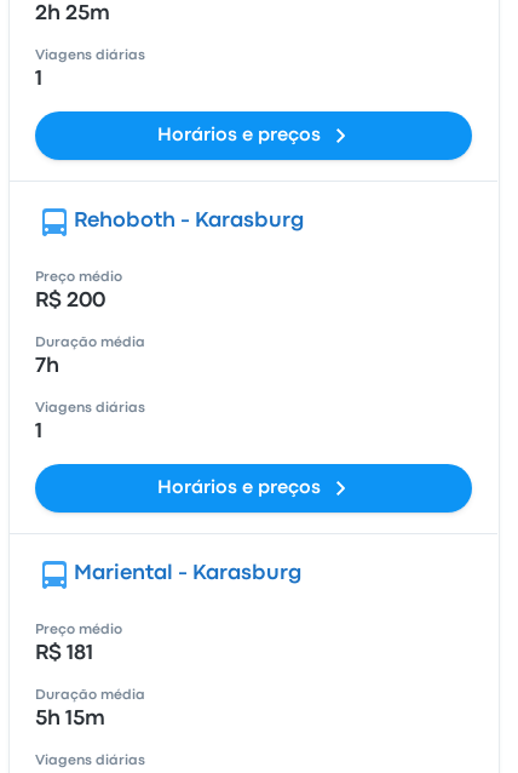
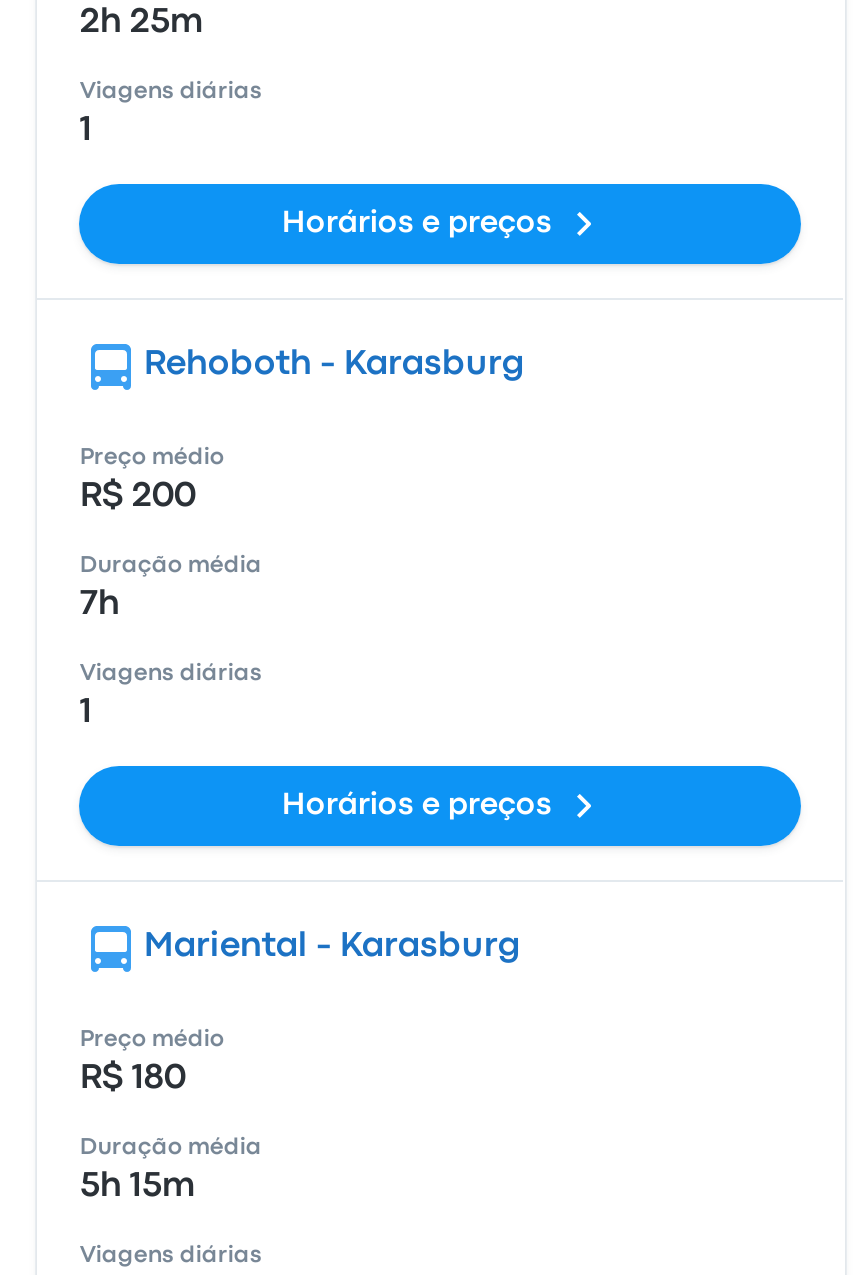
- R$ 181
+ R$ 180
